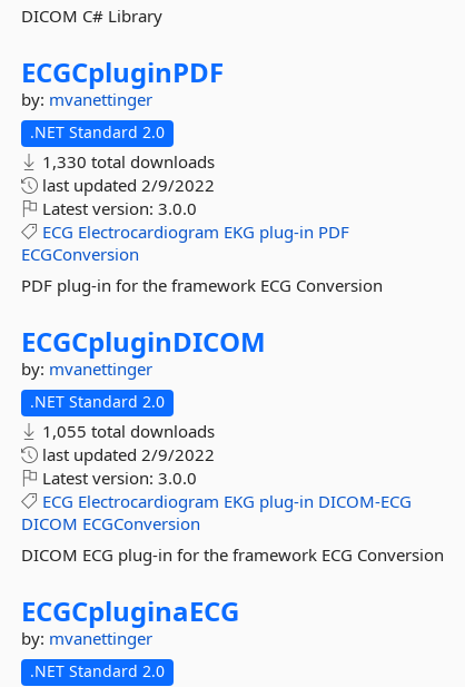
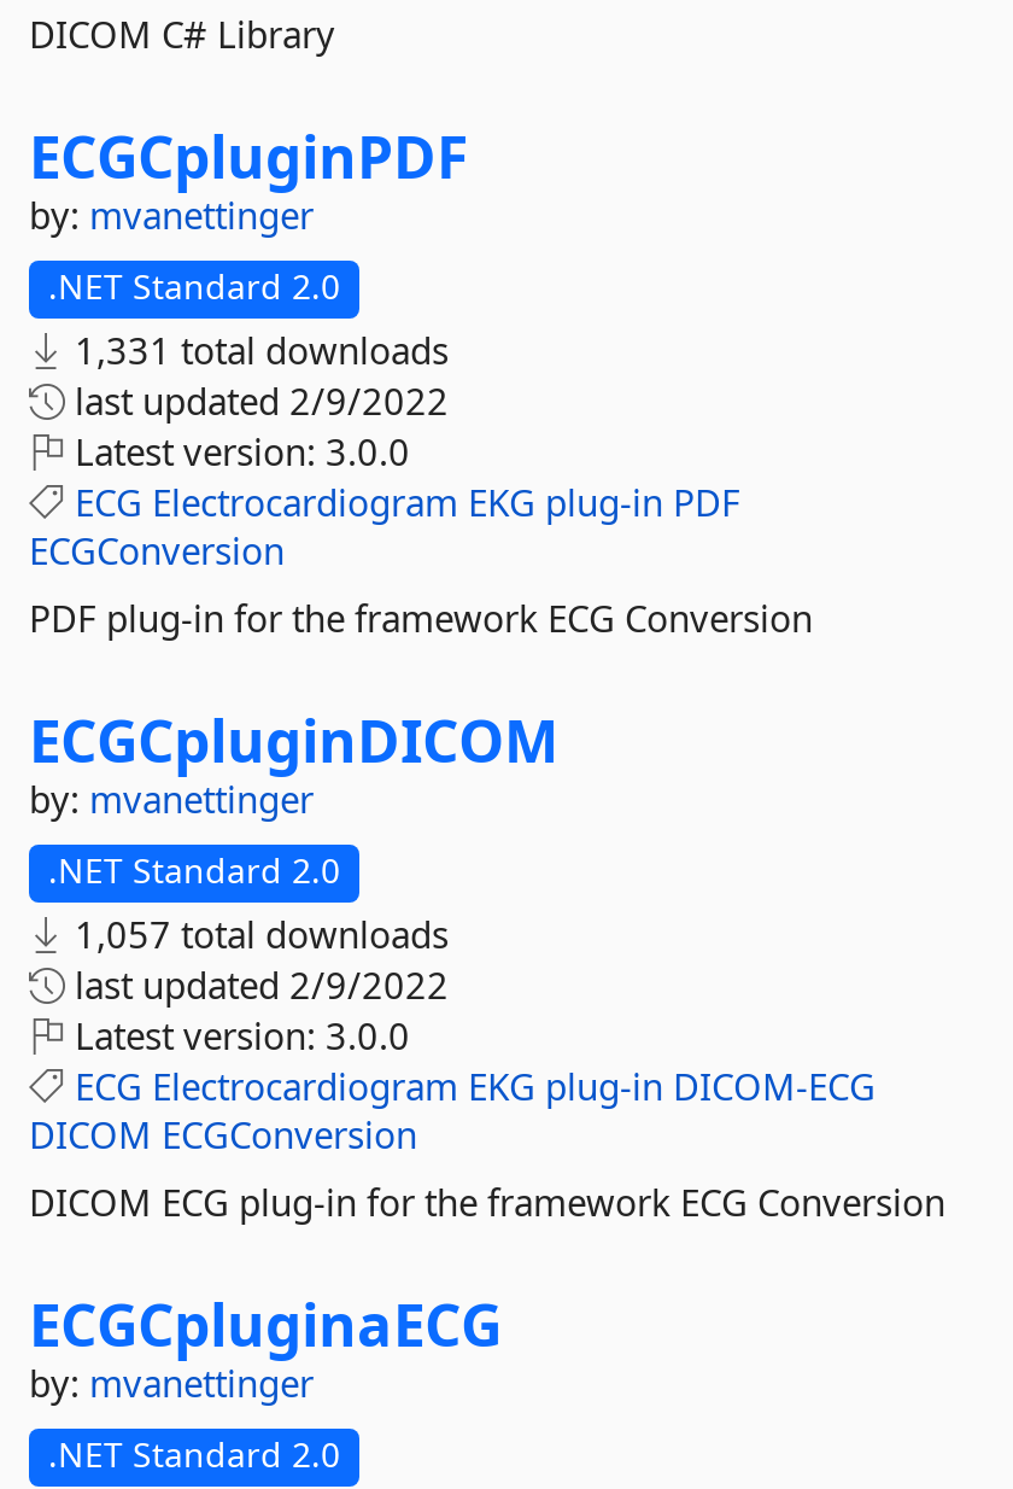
- 1,330 total downloads
+ 1,331 total downloads

- 1,055 total downloads
+ 1,057 total downloads
